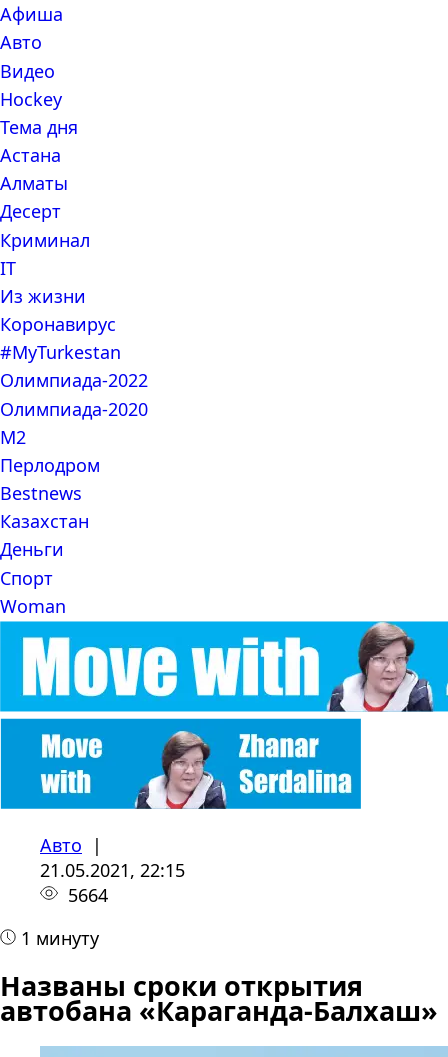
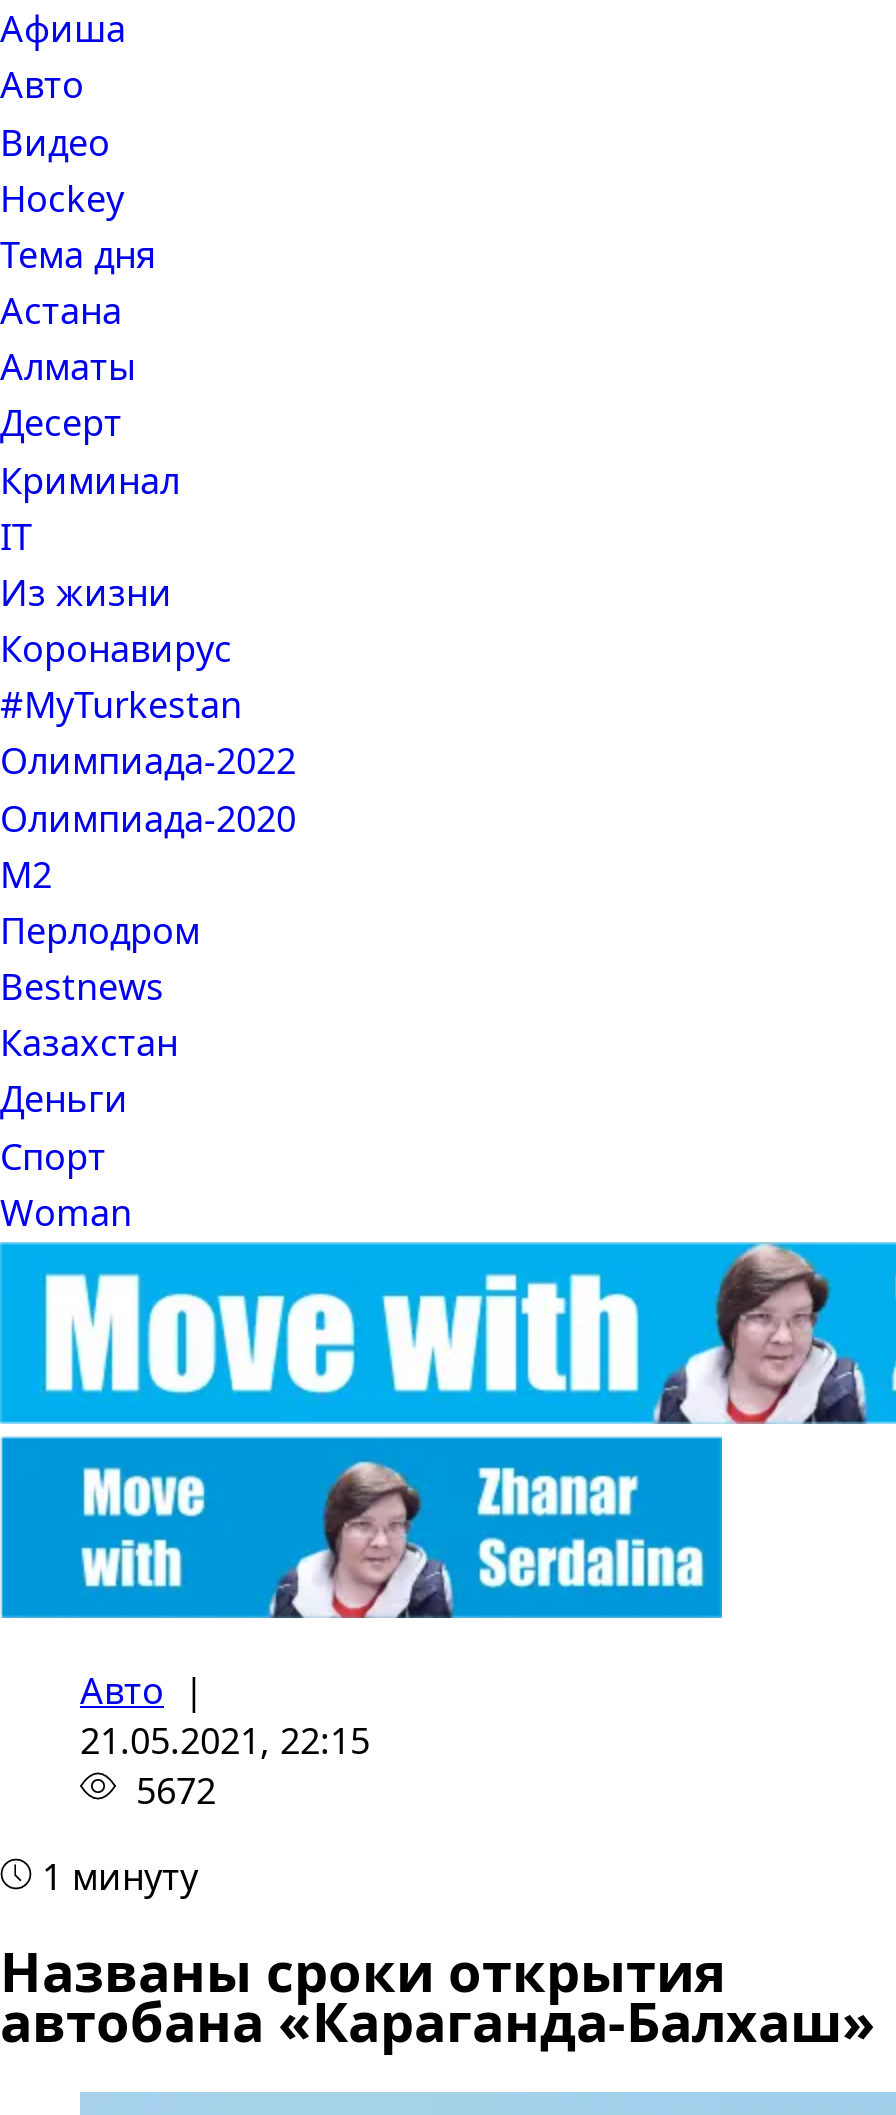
- 5664
+ 5672
